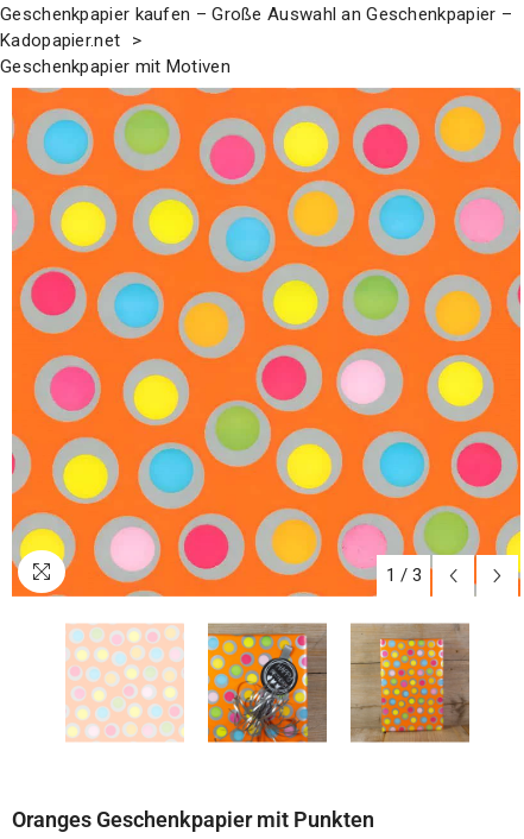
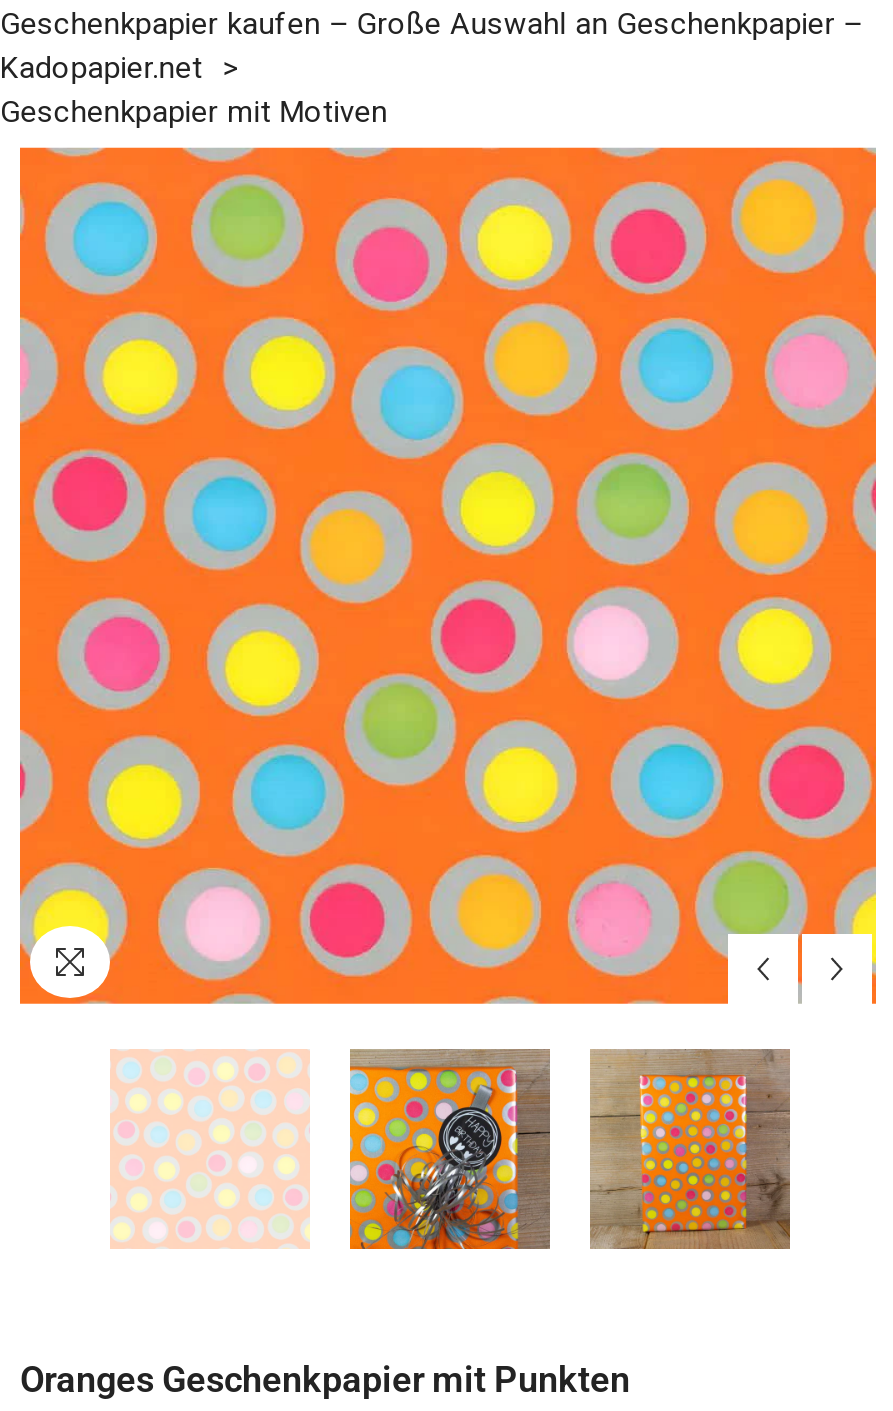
- 1 / 3
